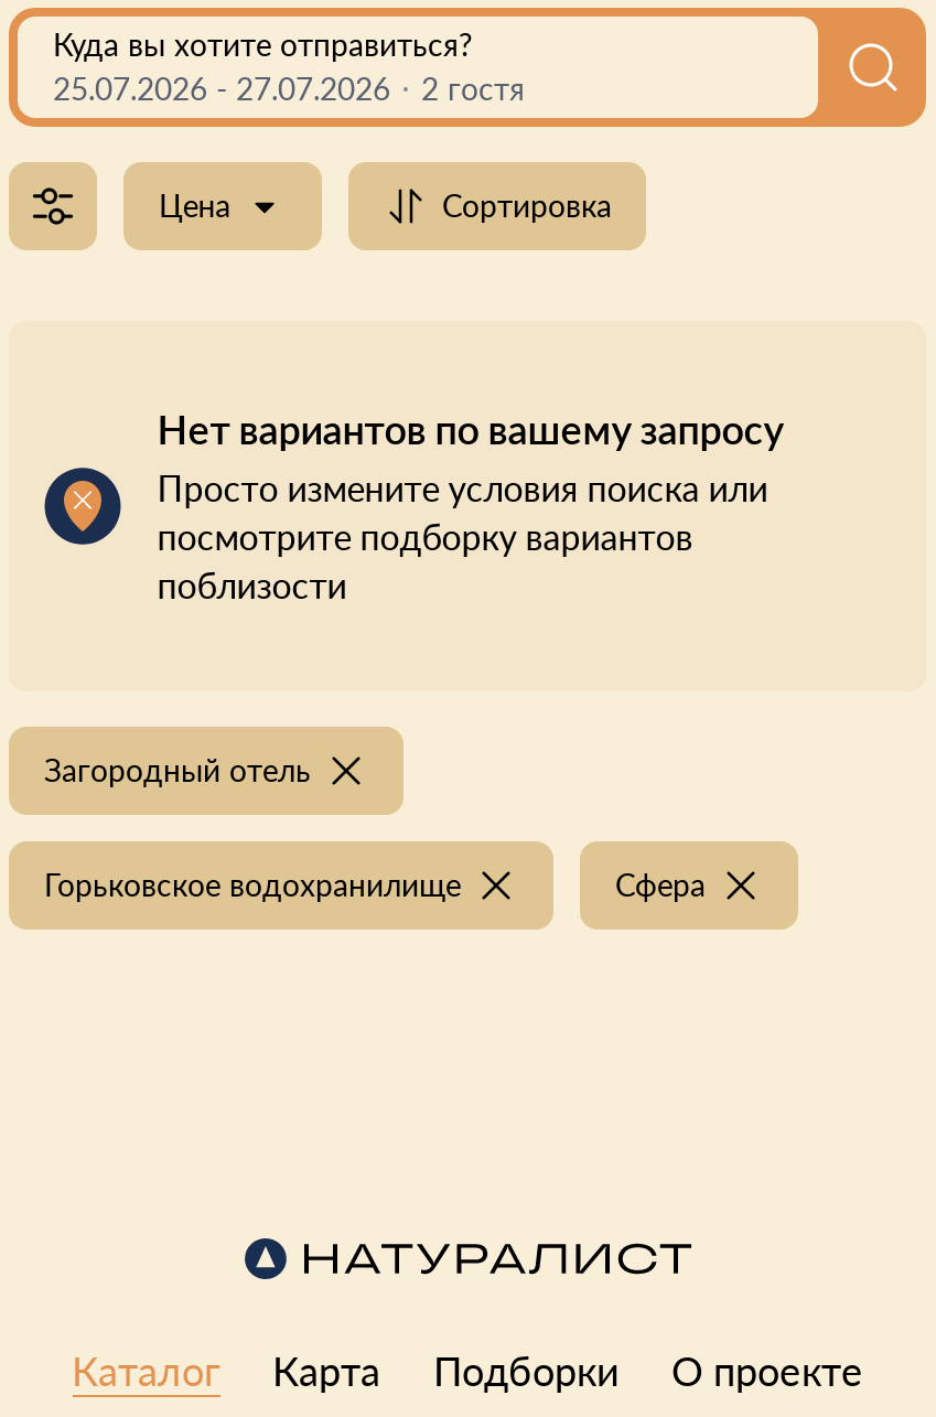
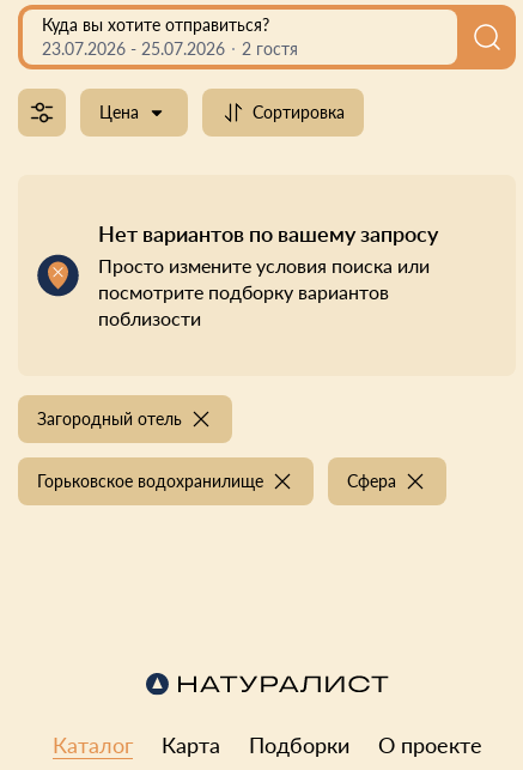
- 25.07.2026 - 27.07.2026 2 гостя
+ 23.07.2026 - 25.07.2026 2 гостя
